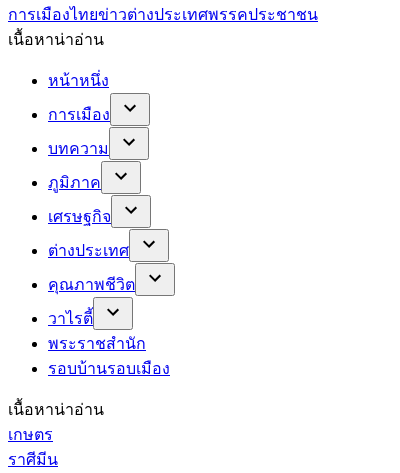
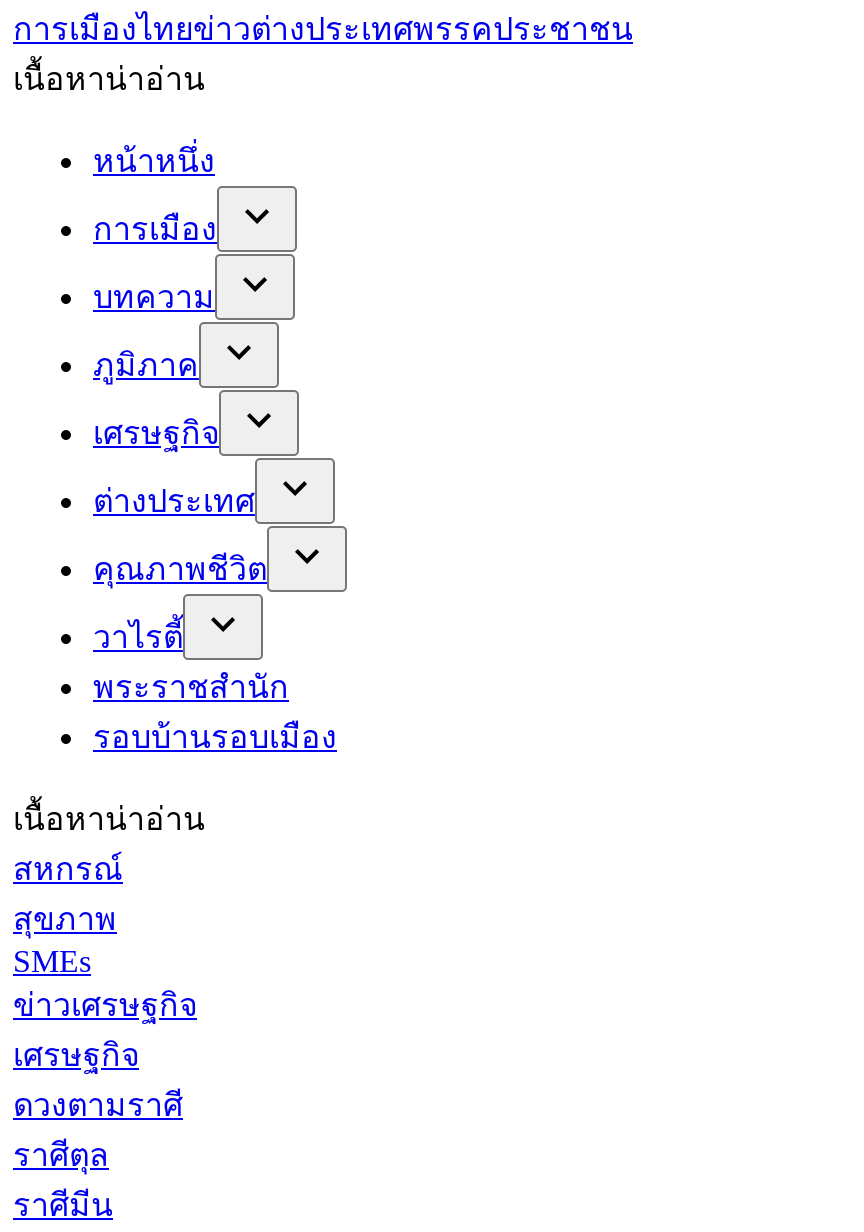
- เกษตร
+ สหกรณ์
+ สุขภาพ
+ SMEs
+ ข่าวเศรษฐกิจ
+ เศรษฐกิจ
+ ดวงตามราศี
+ ราศีตุล
